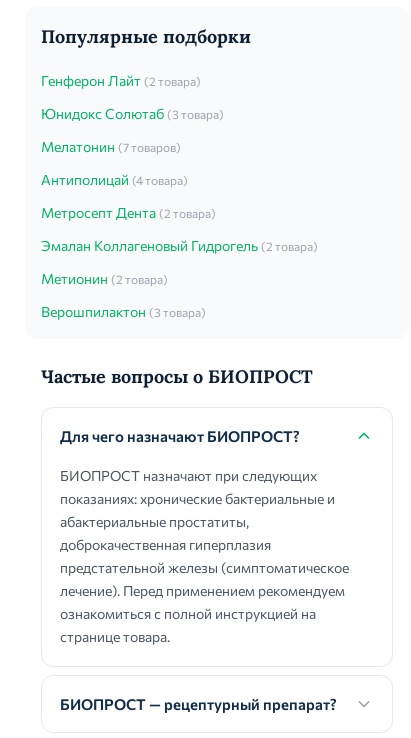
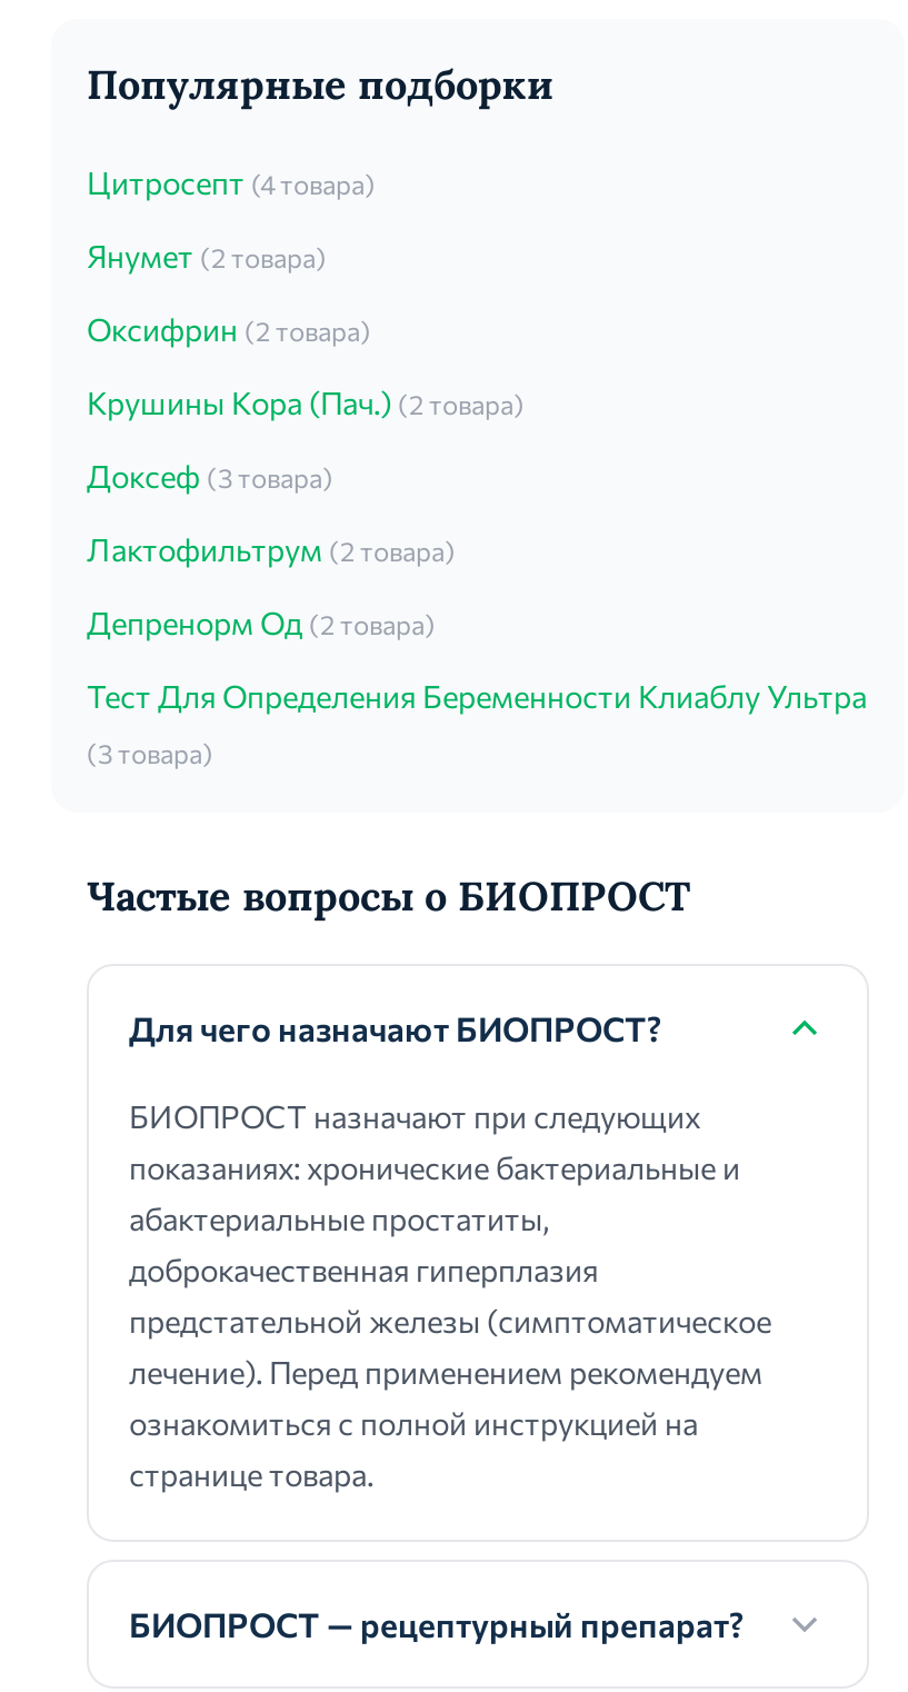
- Генферон Лайт (2 товара)
- Юнидокс Солютаб (3 товара)
- Мелатонин (7 товаров)
- Антиполицай (4 товара)
- Метросепт Дента (2 товара)
- Эмалан Коллагеновый Гидрогель (2 товара)
- Метионин (2 товара)
- Верошпилактон (3 товара)
+ Цитросепт (4 товара)
+ Янумет (2 товара)
+ Оксифрин (2 товара)
+ Крушины Кора (Пач.) (2 товара)
+ Доксеф (3 товара)
+ Лактофильтрум (2 товара)
+ Депренорм Од (2 товара)
+ Тест Для Определения Беременности Клиаблу Ультра
+ (3 товара)
